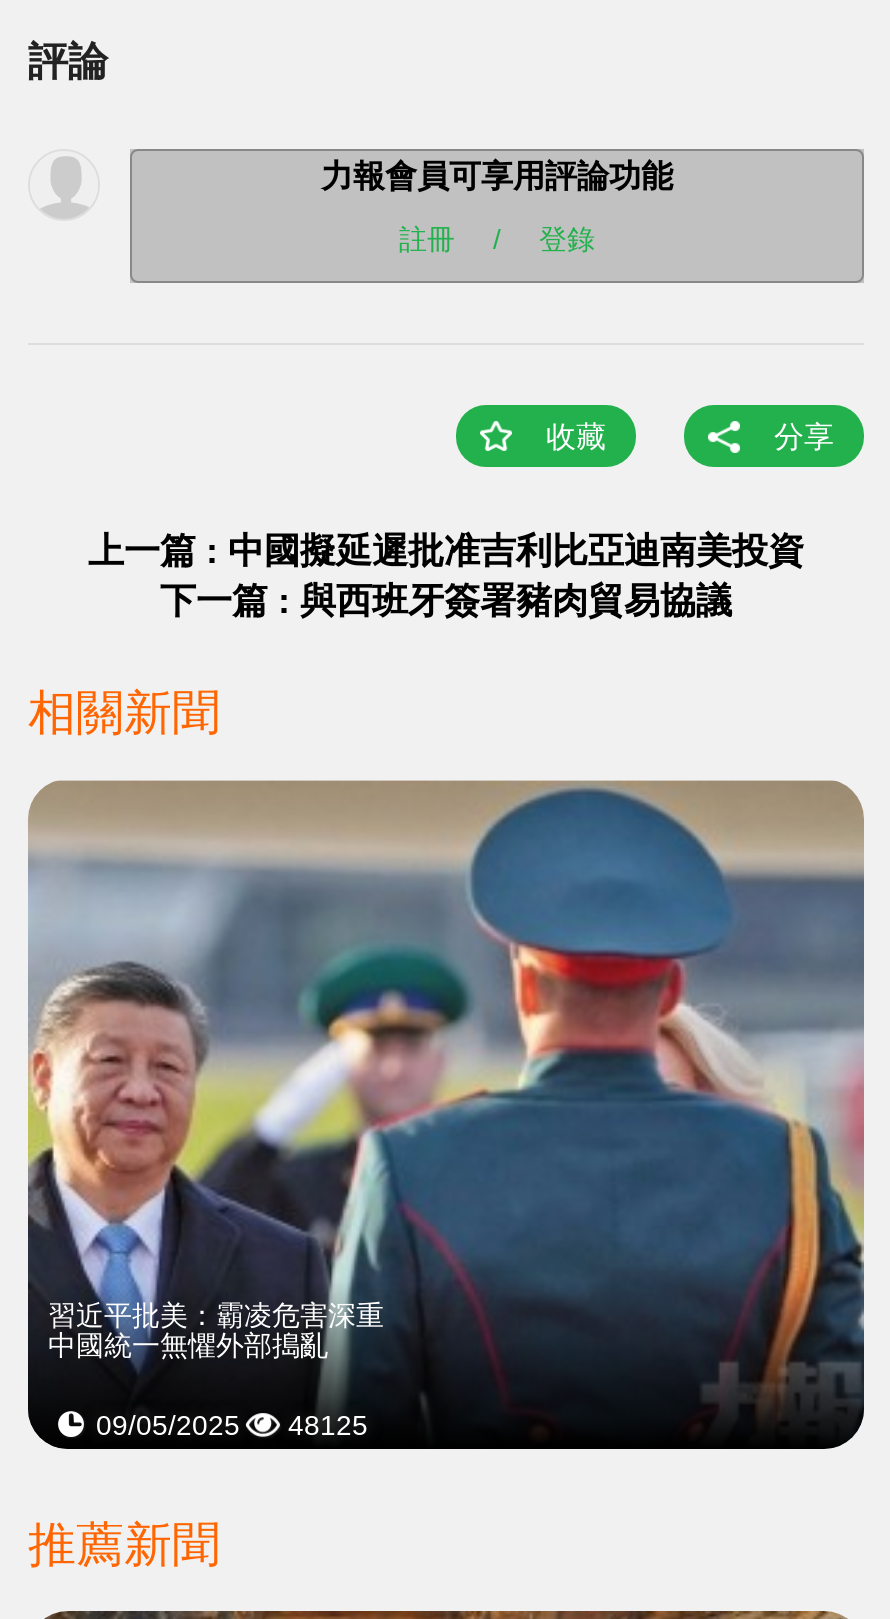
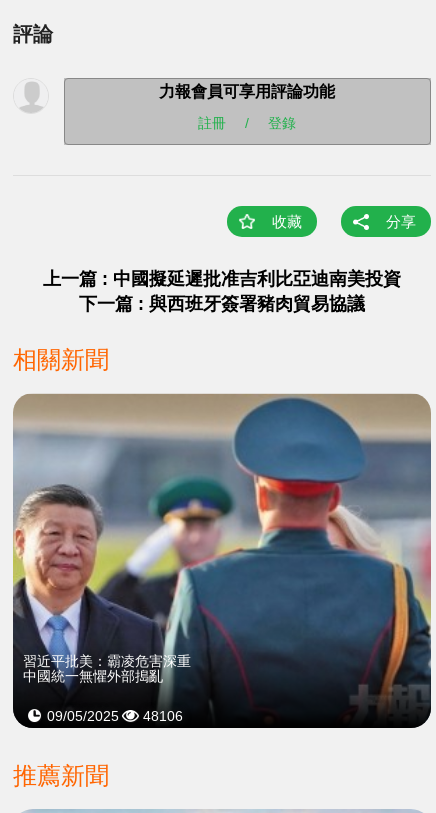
- 09/05/2025 48125
+ 09/05/2025 48106
